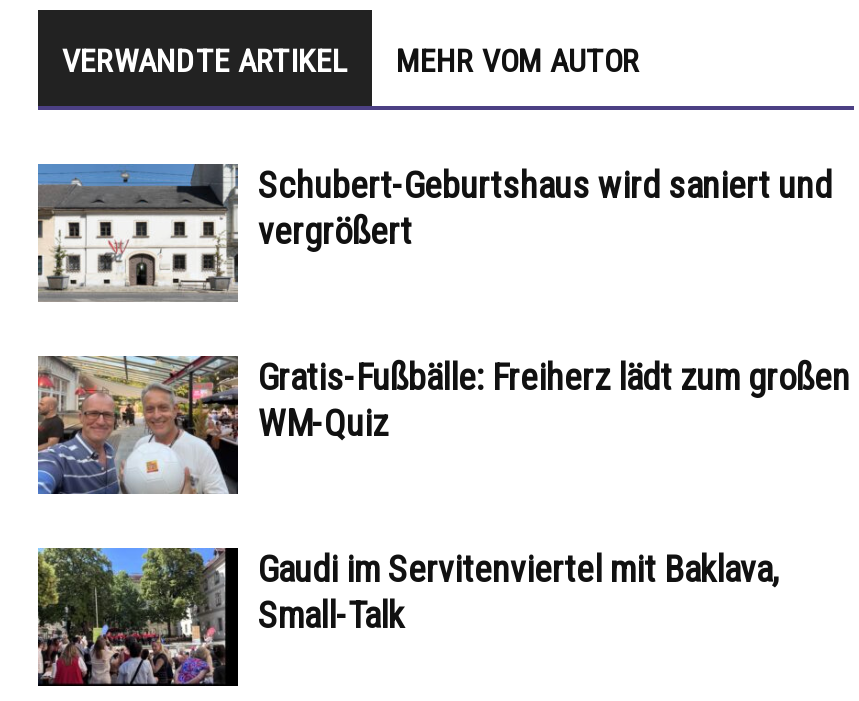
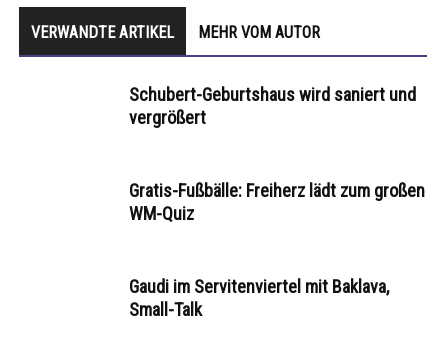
- [image]

- [image]

- [image]
